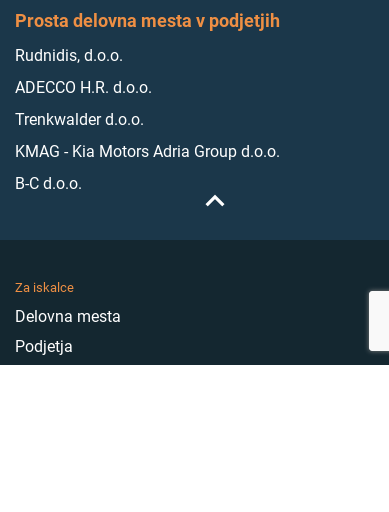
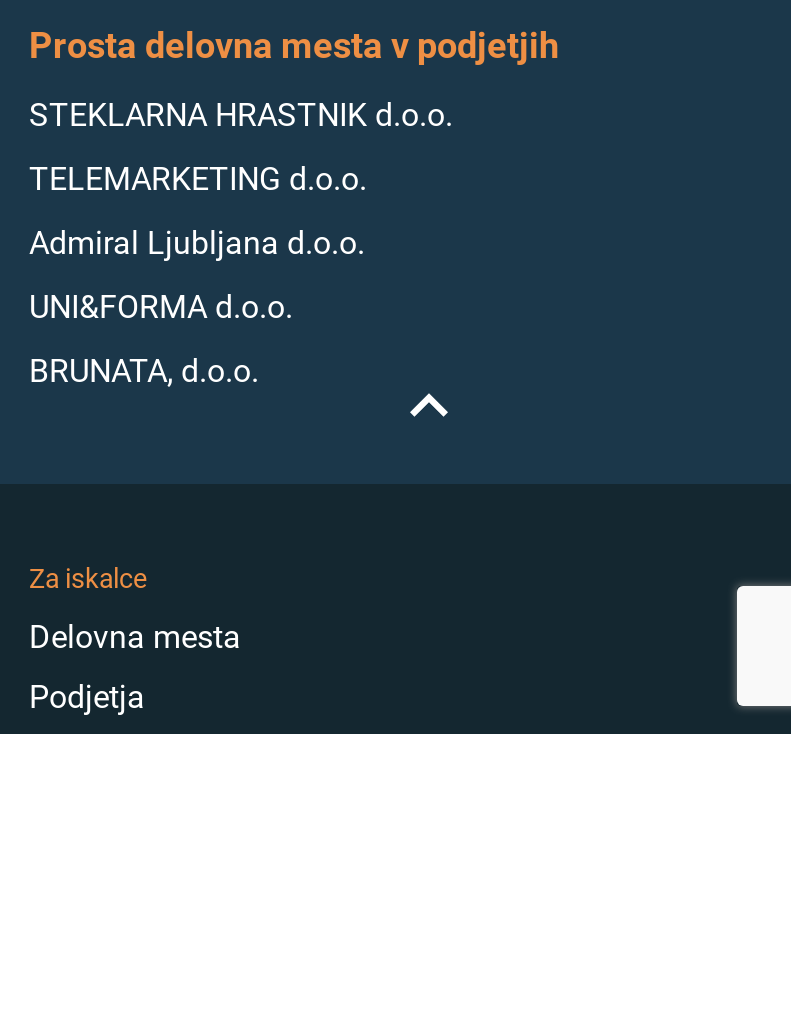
- Rudnidis, d.o.o.
+ STEKLARNA HRASTNIK d.o.o.

- ADECCO H.R. d.o.o.
+ TELEMARKETING d.o.o.

- Trenkwalder d.o.o.
+ Admiral Ljubljana d.o.o.

- KMAG - Kia Motors Adria Group d.o.o.
+ UNI&FORMA d.o.o.

- B-C d.o.o.
+ BRUNATA, d.o.o.
